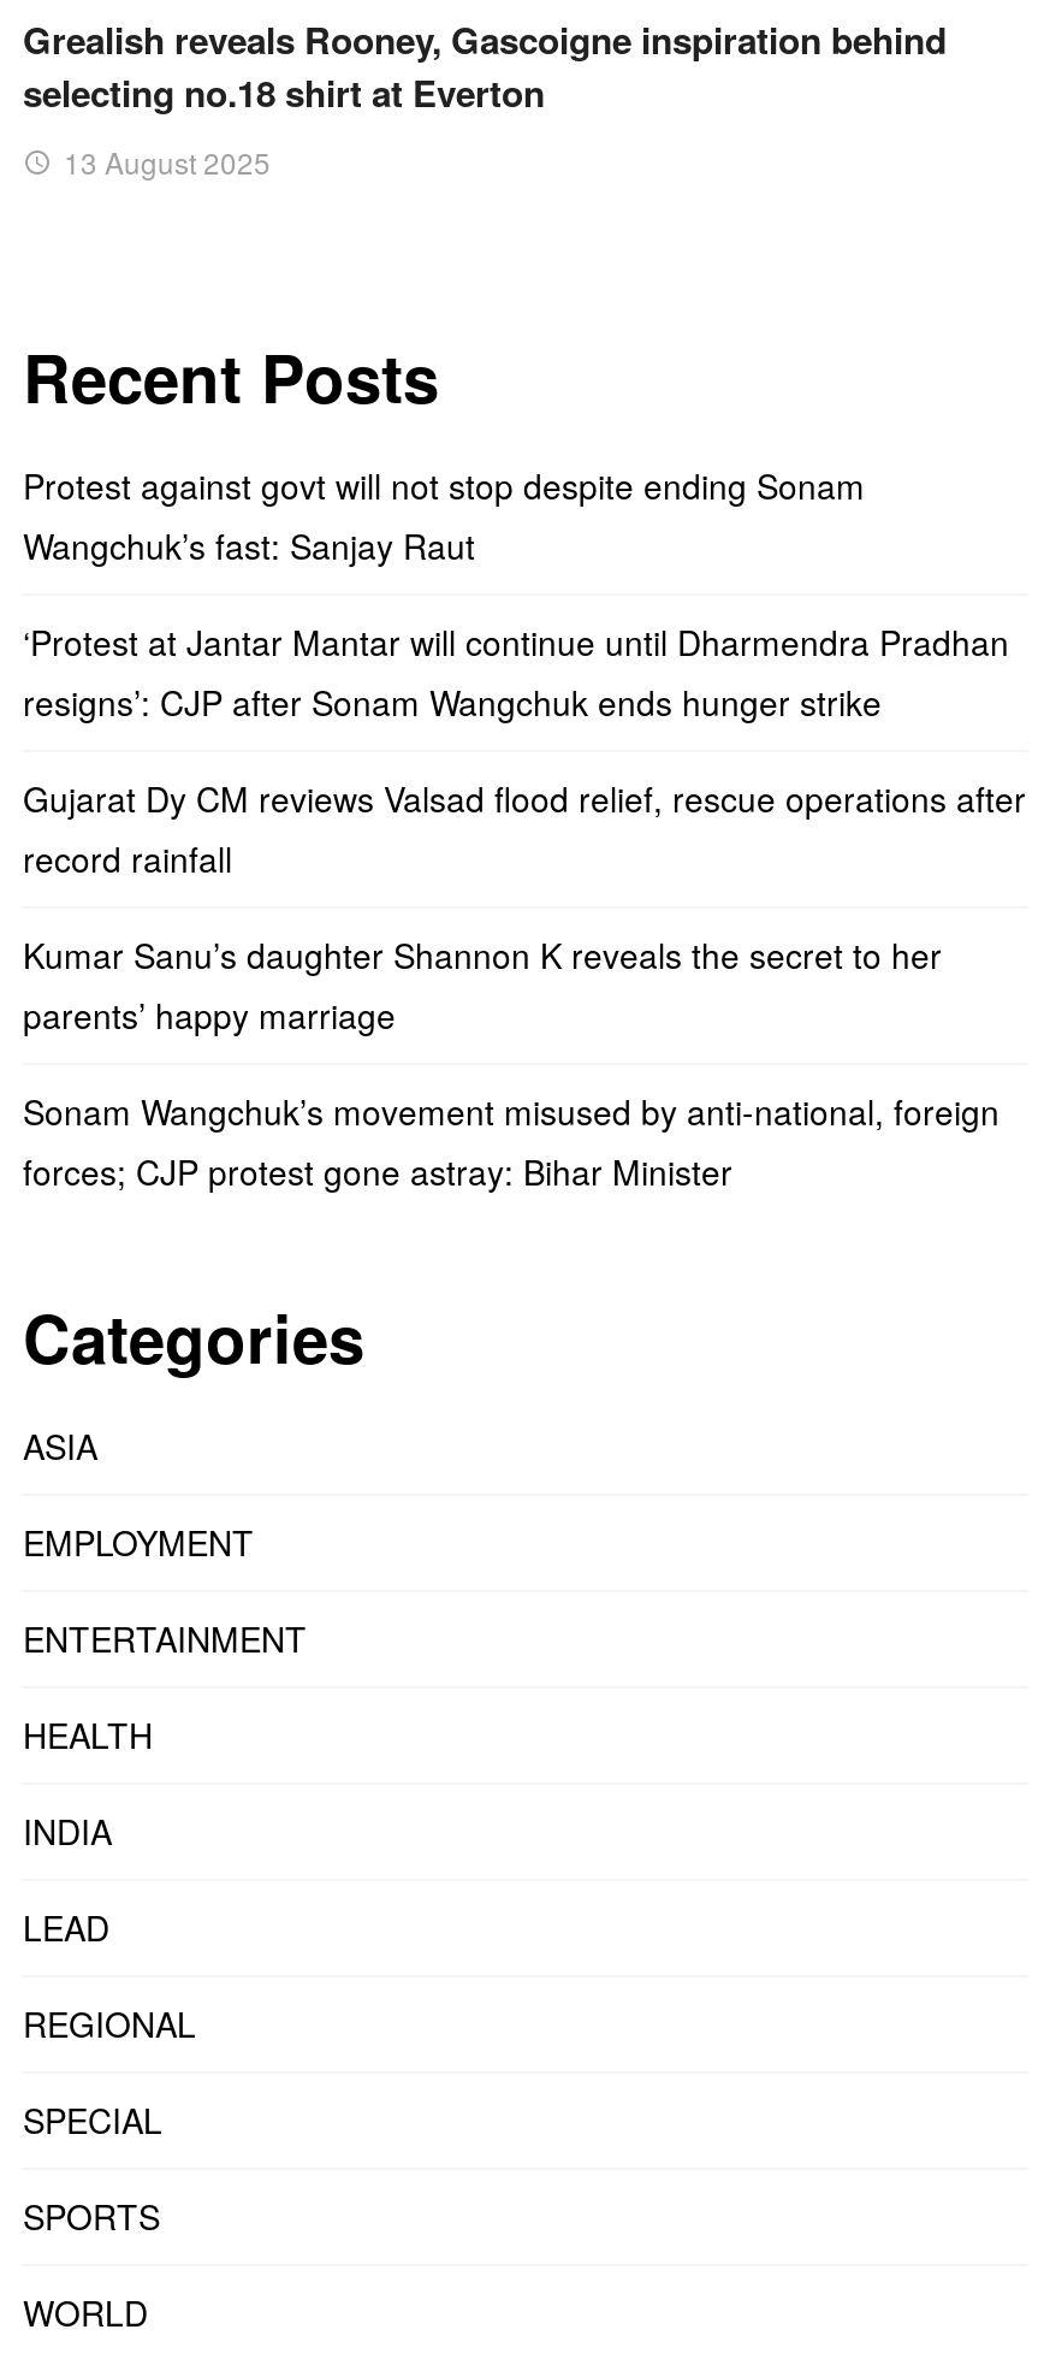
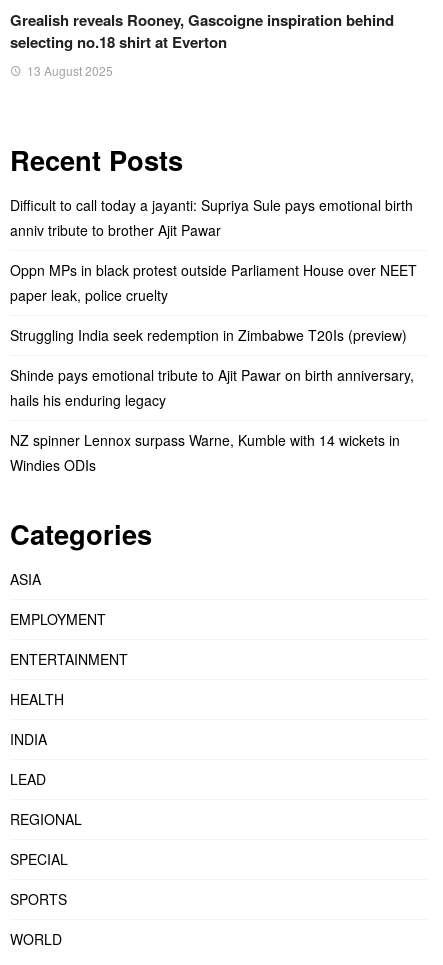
- Protest against govt will not stop despite ending Sonam
- Wangchuk’s fast: Sanjay Raut
+ Difficult to call today a jayanti: Supriya Sule pays emotional birth
+ anniv tribute to brother Ajit Pawar

- ‘Protest at Jantar Mantar will continue until Dharmendra Pradhan
- resigns’: CJP after Sonam Wangchuk ends hunger strike
+ Oppn MPs in black protest outside Parliament House over NEET
+ paper leak, police cruelty

- Gujarat Dy CM reviews Valsad flood relief, rescue operations after
- record rainfall
+ Struggling India seek redemption in Zimbabwe T20Is (preview)

- Kumar Sanu’s daughter Shannon K reveals the secret to her
- parents’ happy marriage
+ Shinde pays emotional tribute to Ajit Pawar on birth anniversary,
+ hails his enduring legacy

- Sonam Wangchuk’s movement misused by anti-national, foreign
- forces; CJP protest gone astray: Bihar Minister
+ NZ spinner Lennox surpass Warne, Kumble with 14 wickets in
+ Windies ODIs
